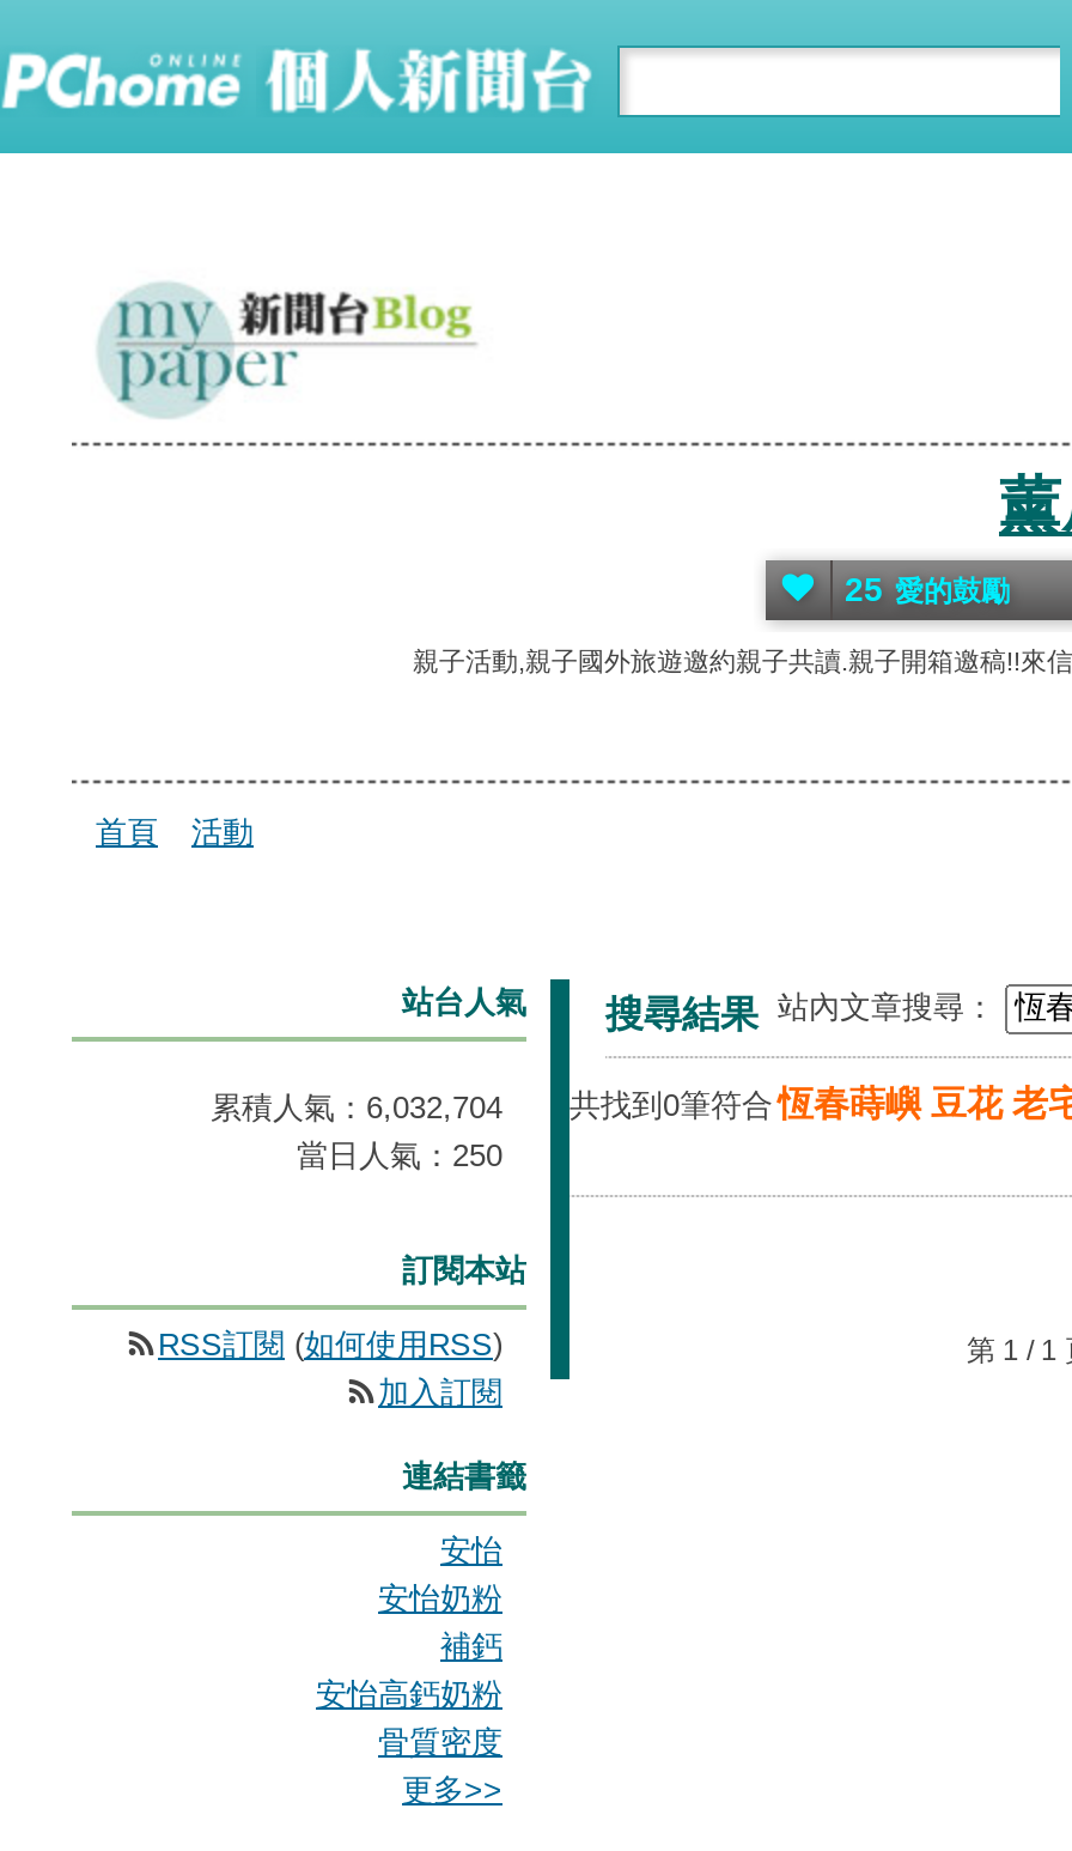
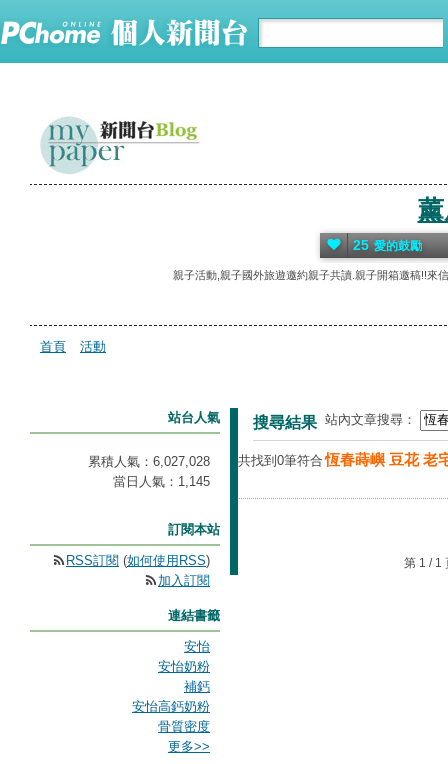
- 累積人氣：6,032,704
+ 累積人氣：6,027,028

- 當日人氣：250
+ 當日人氣：1,145
